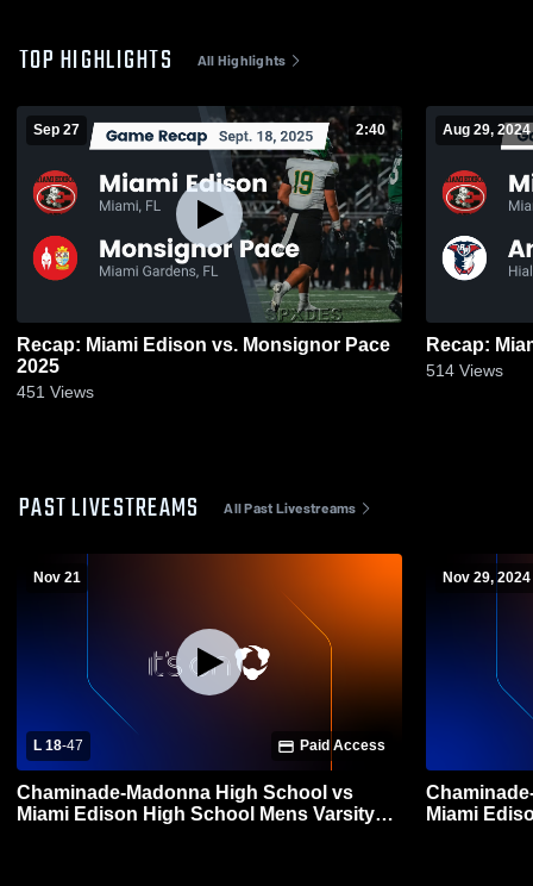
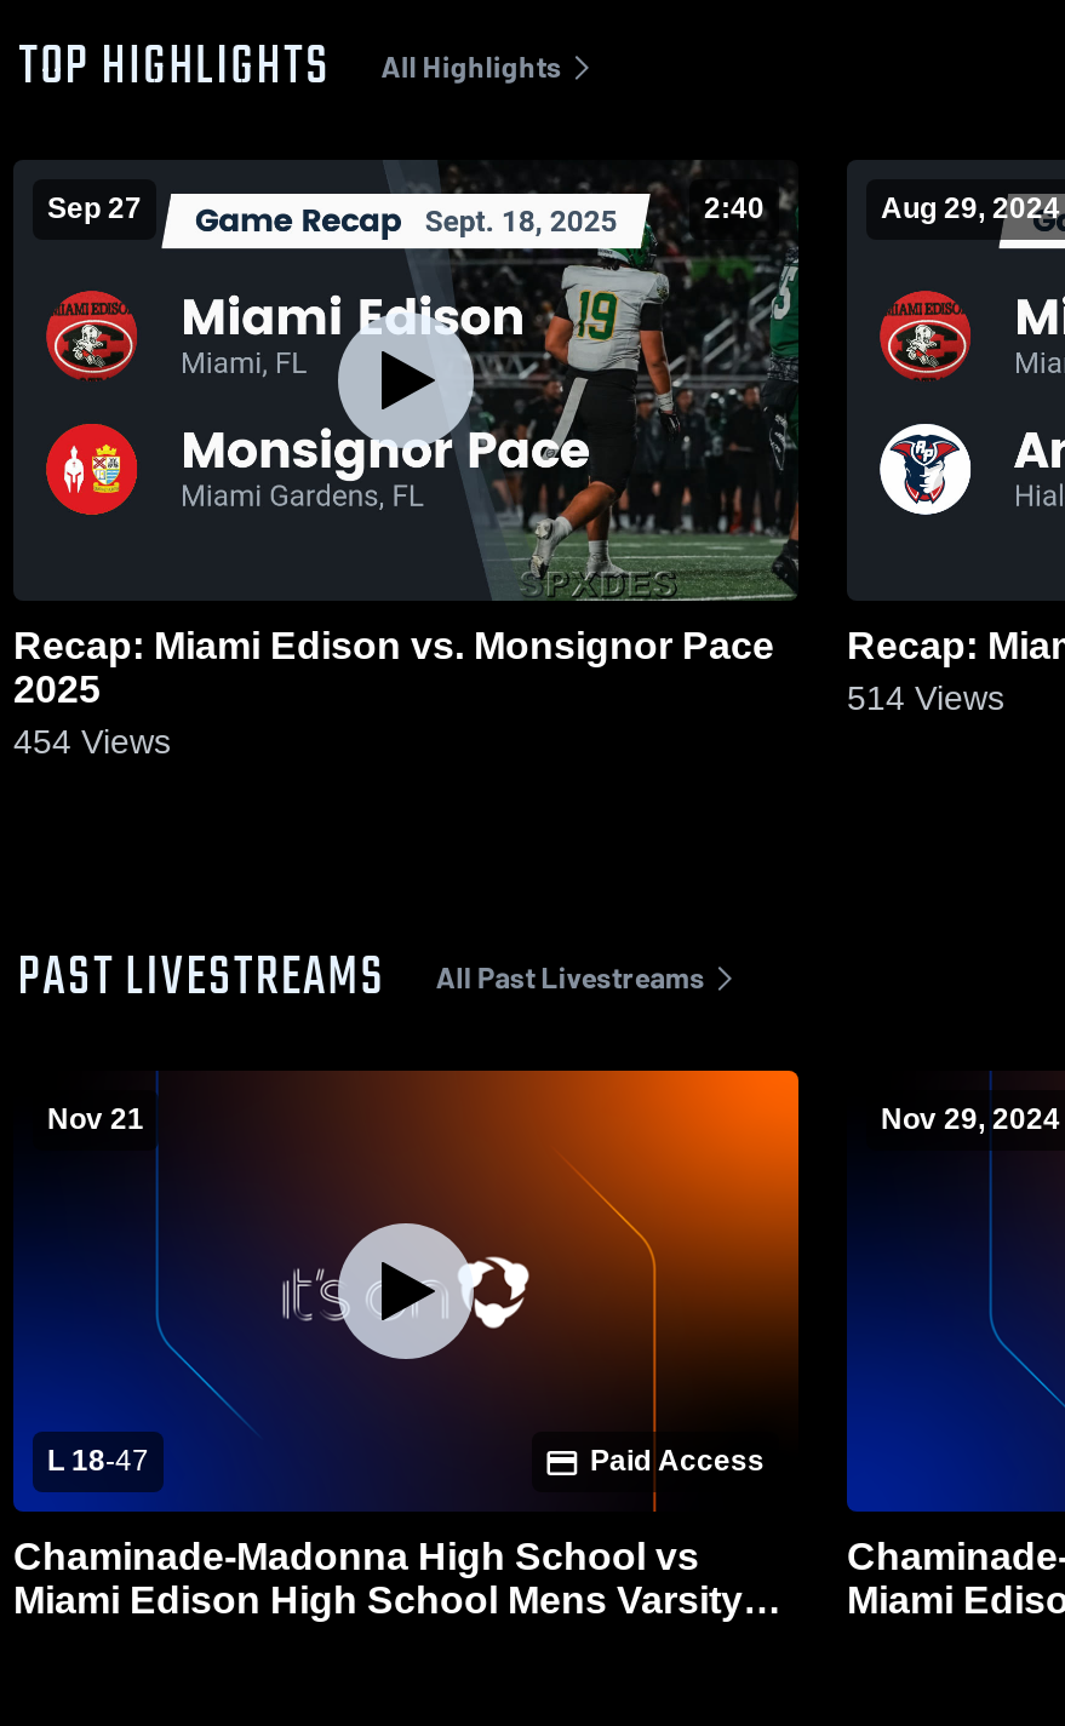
- 451 Views
+ 454 Views
